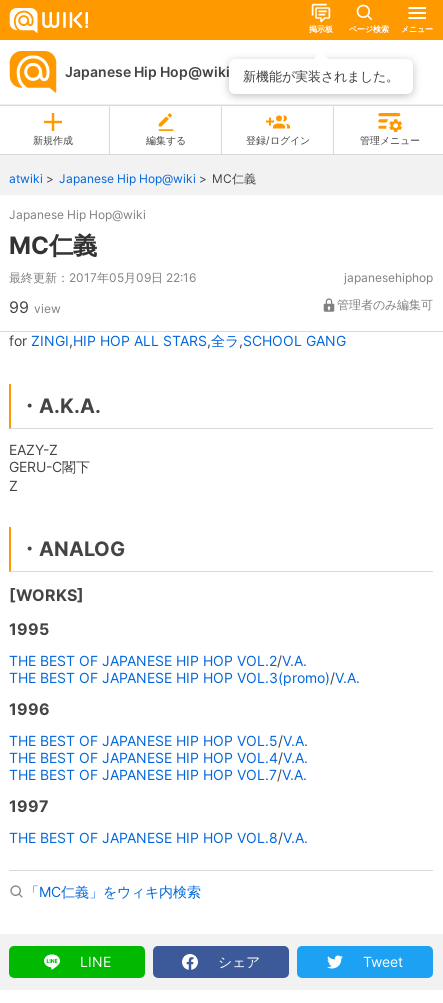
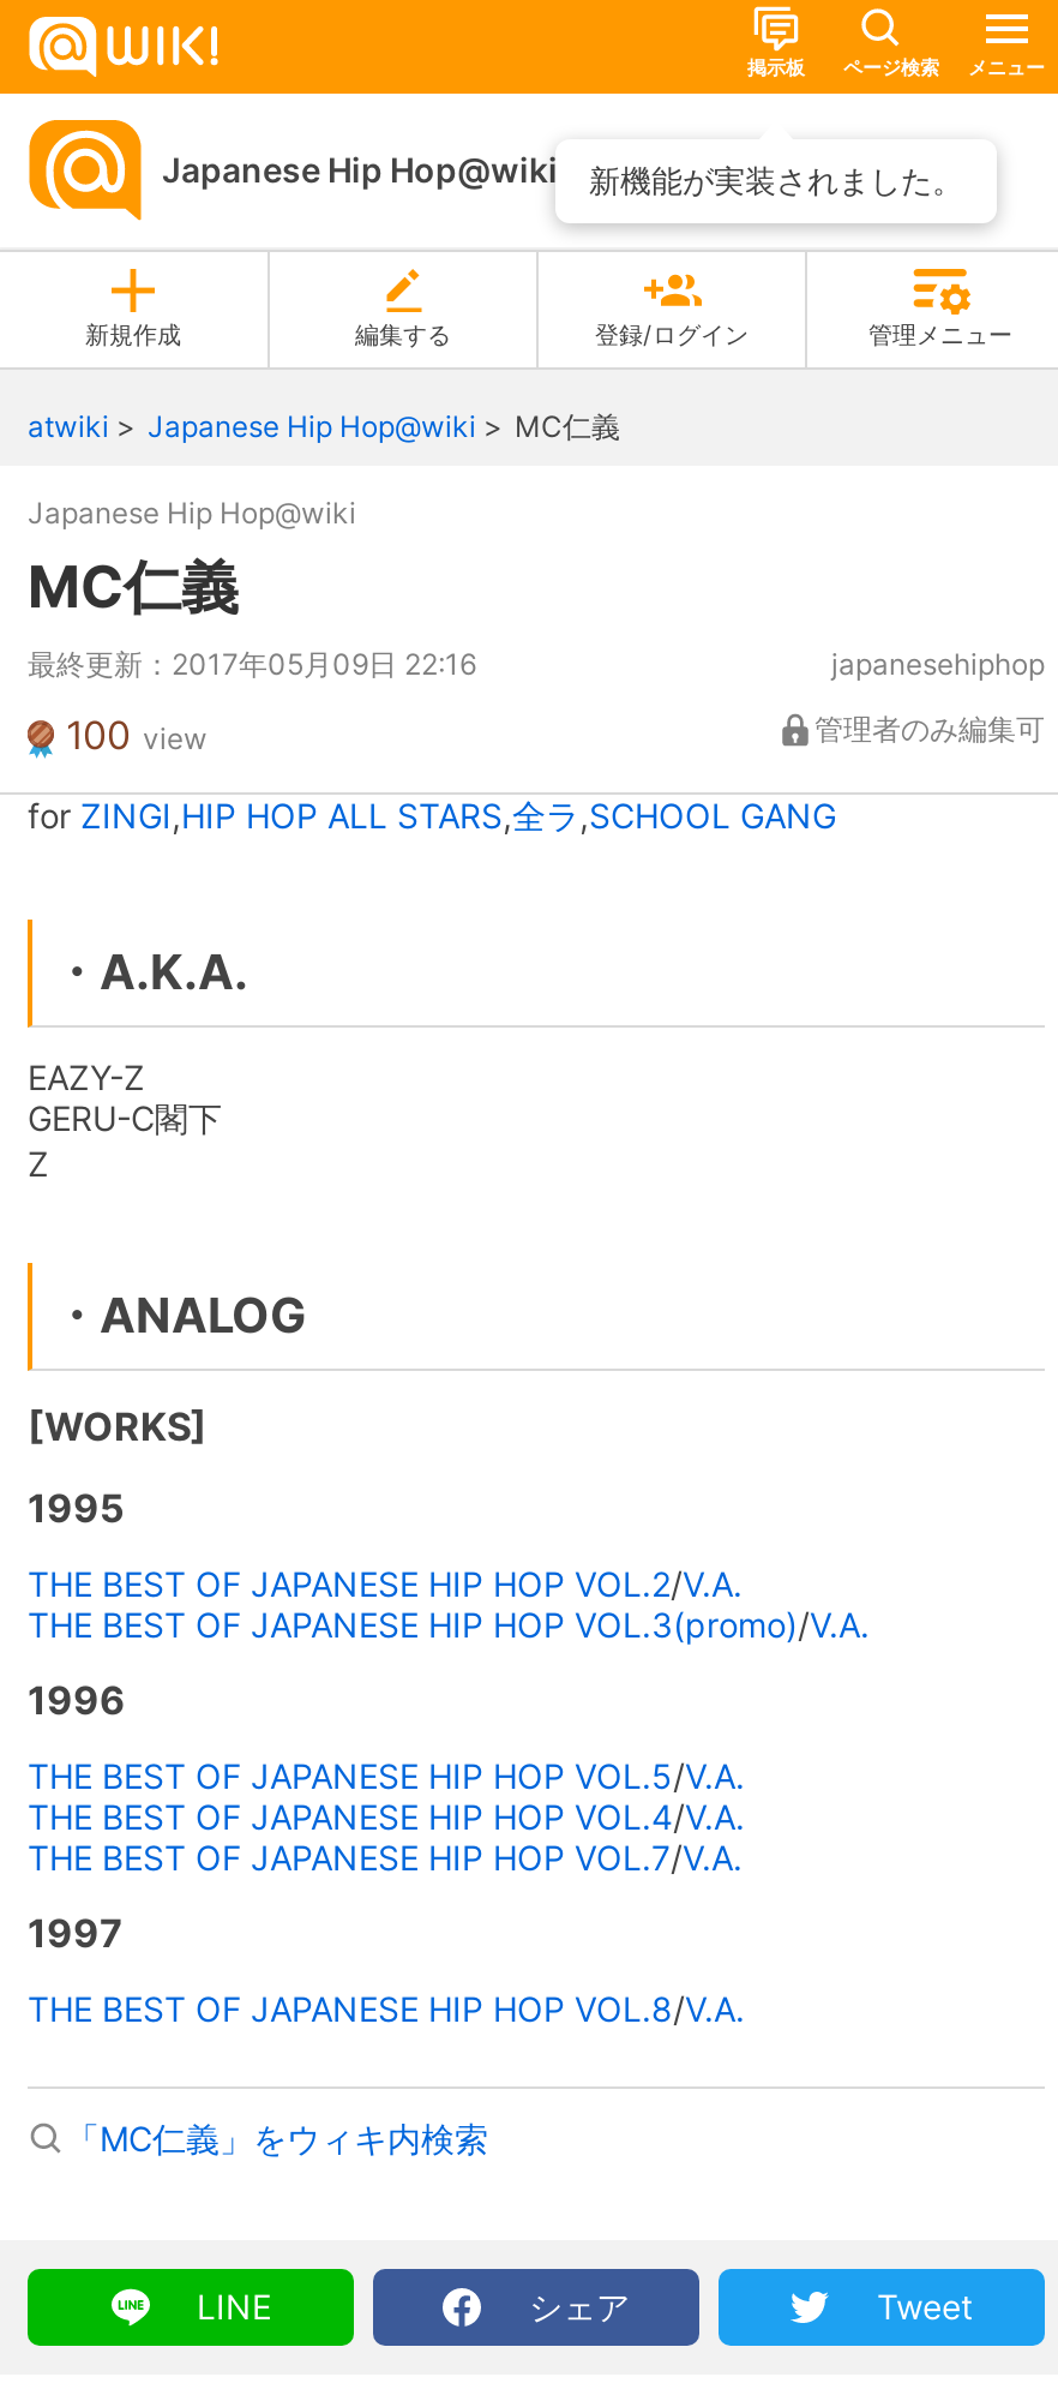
- 99 view
+ 100 view
